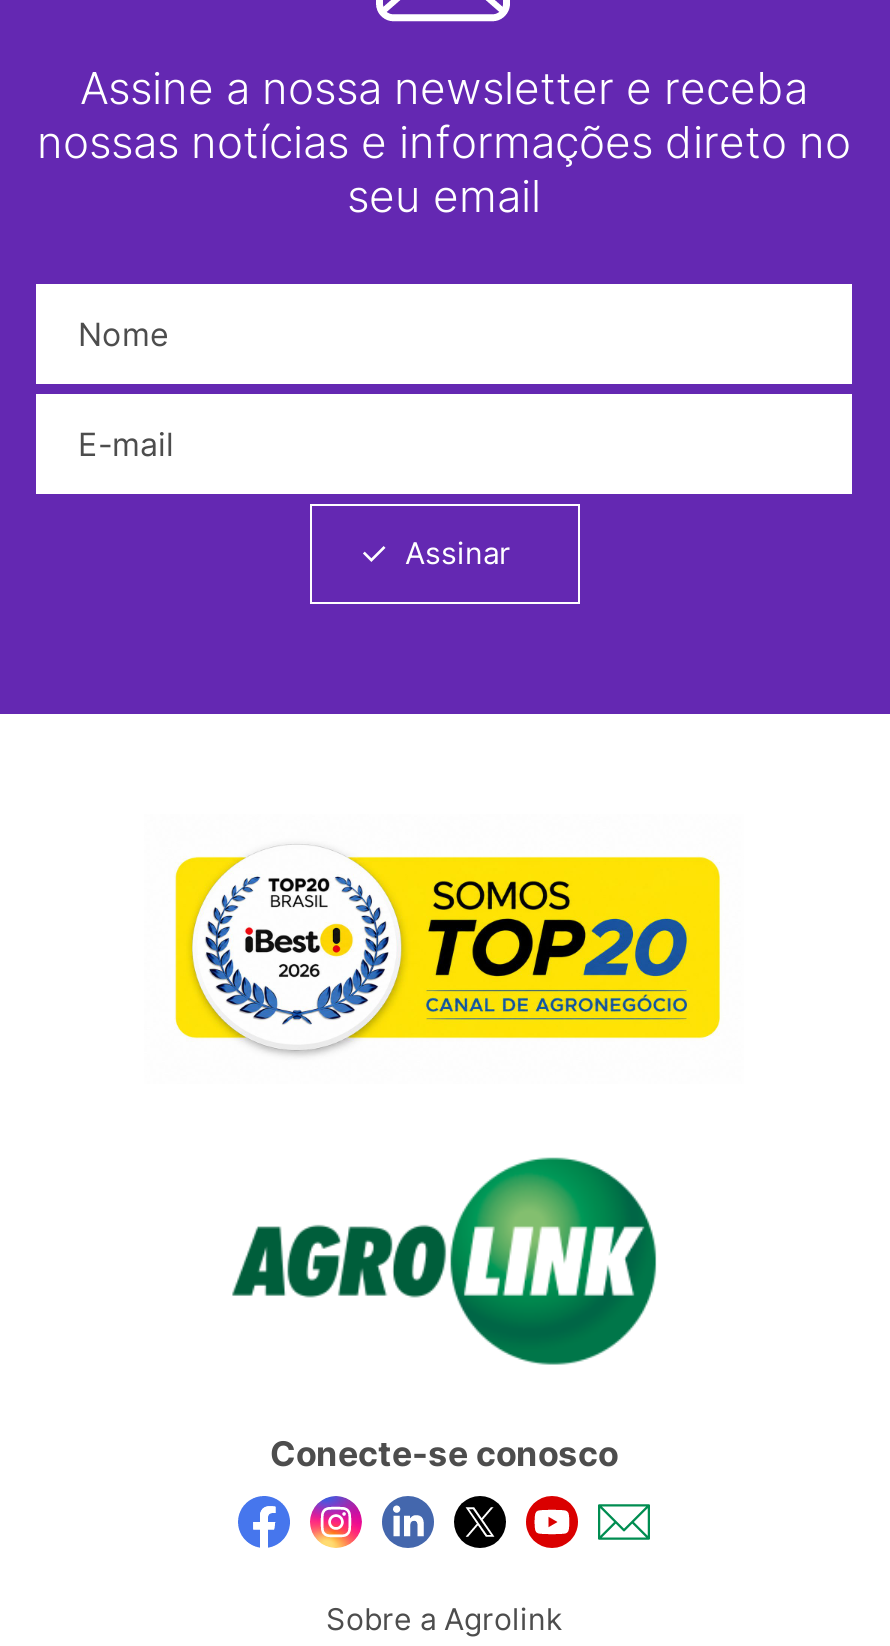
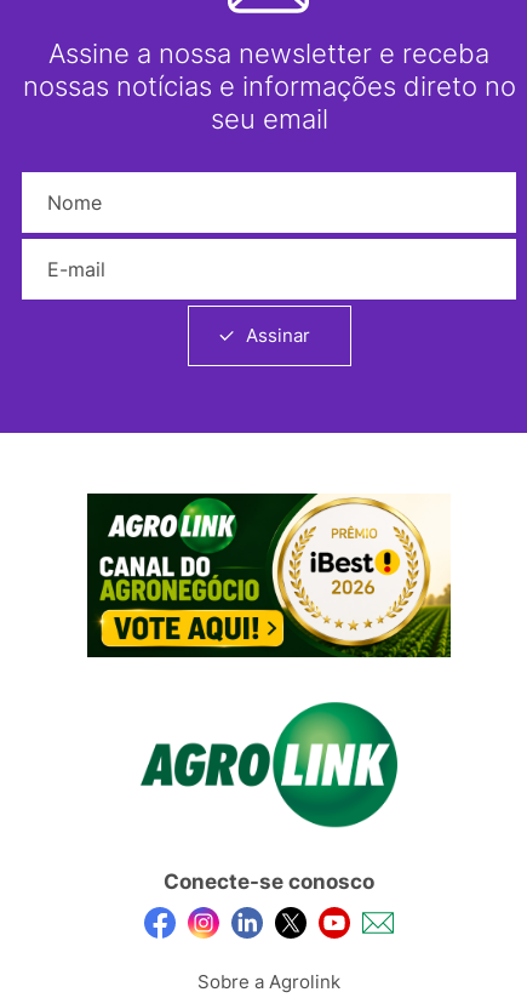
- [image]
+ [image]
